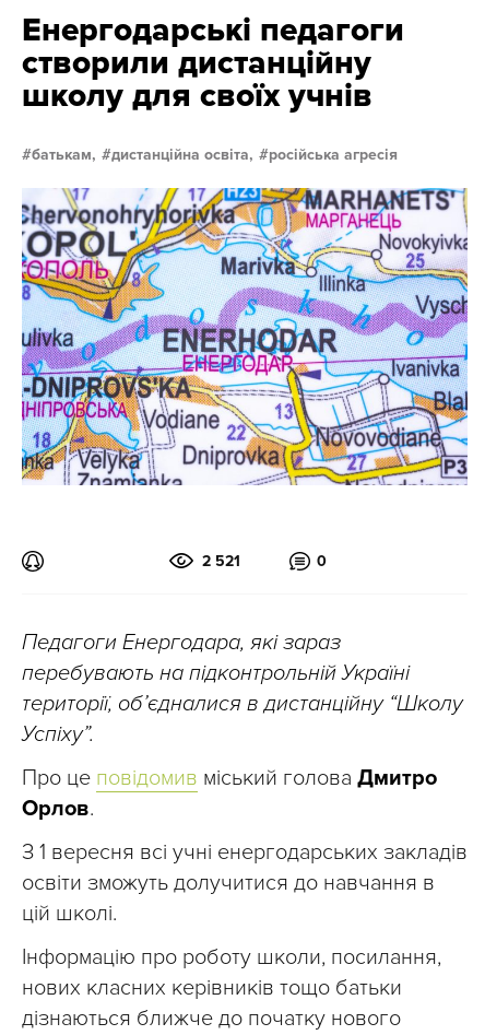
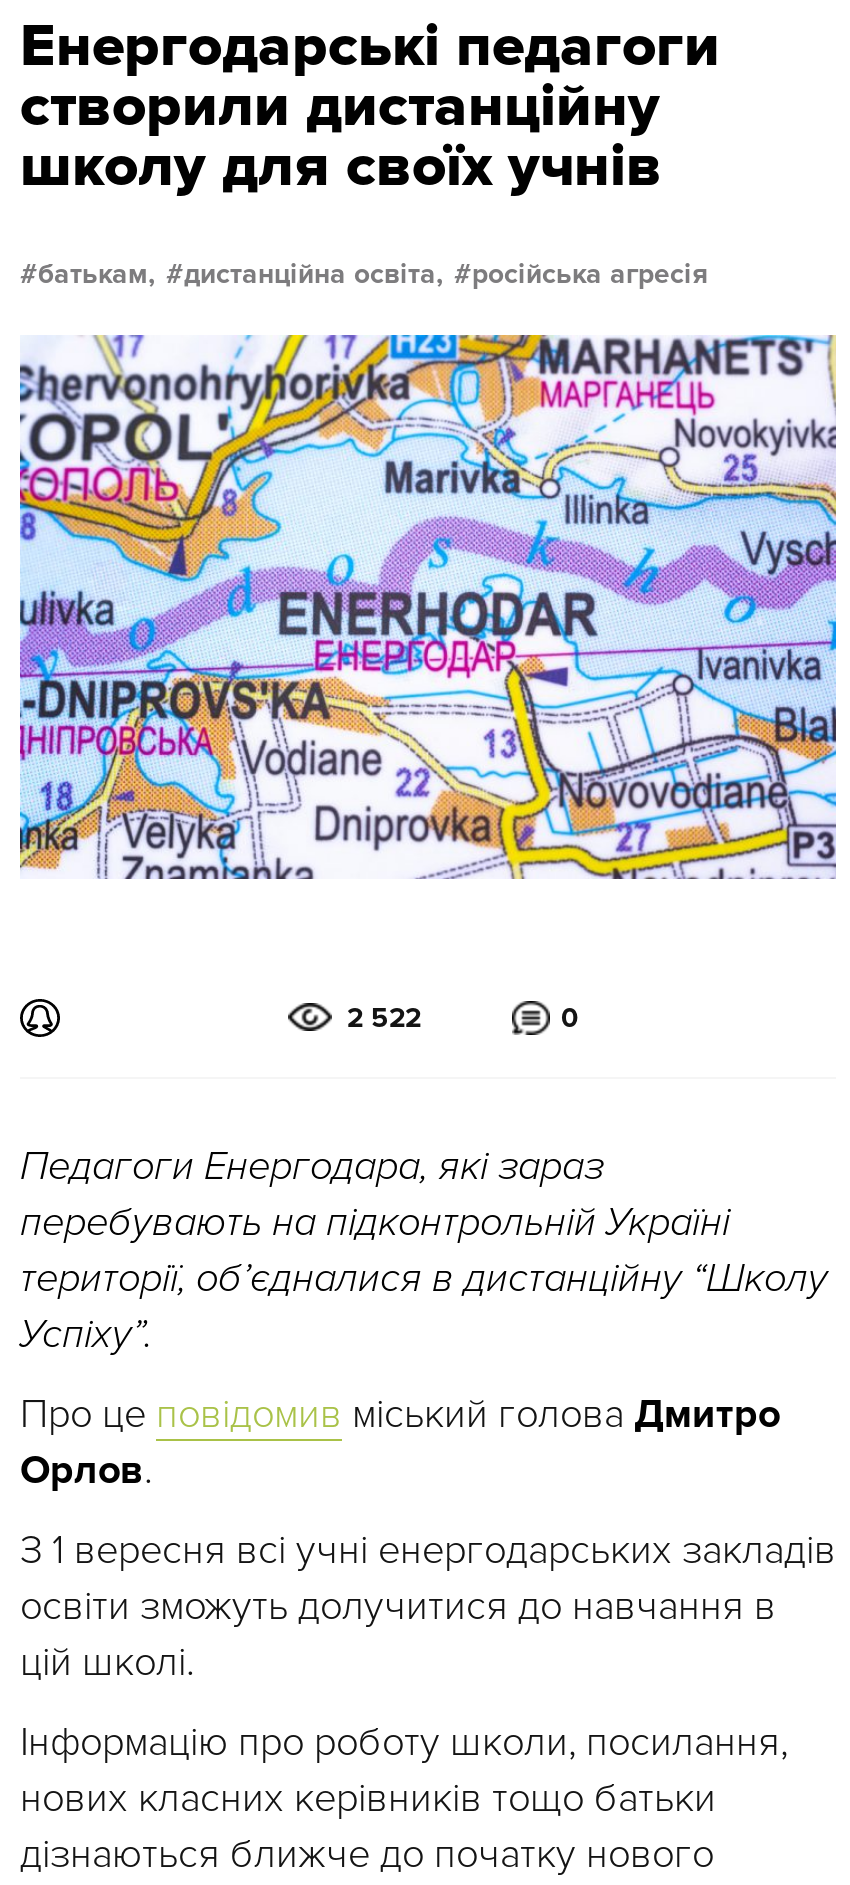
- 2 521
+ 2 522
